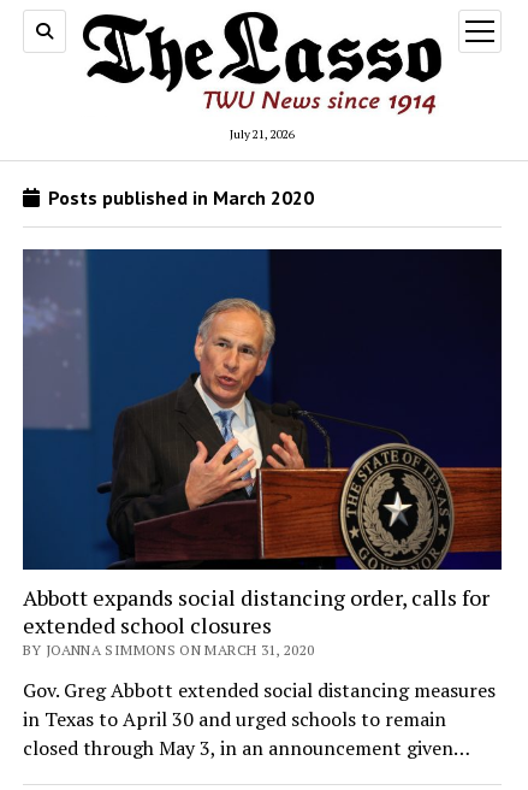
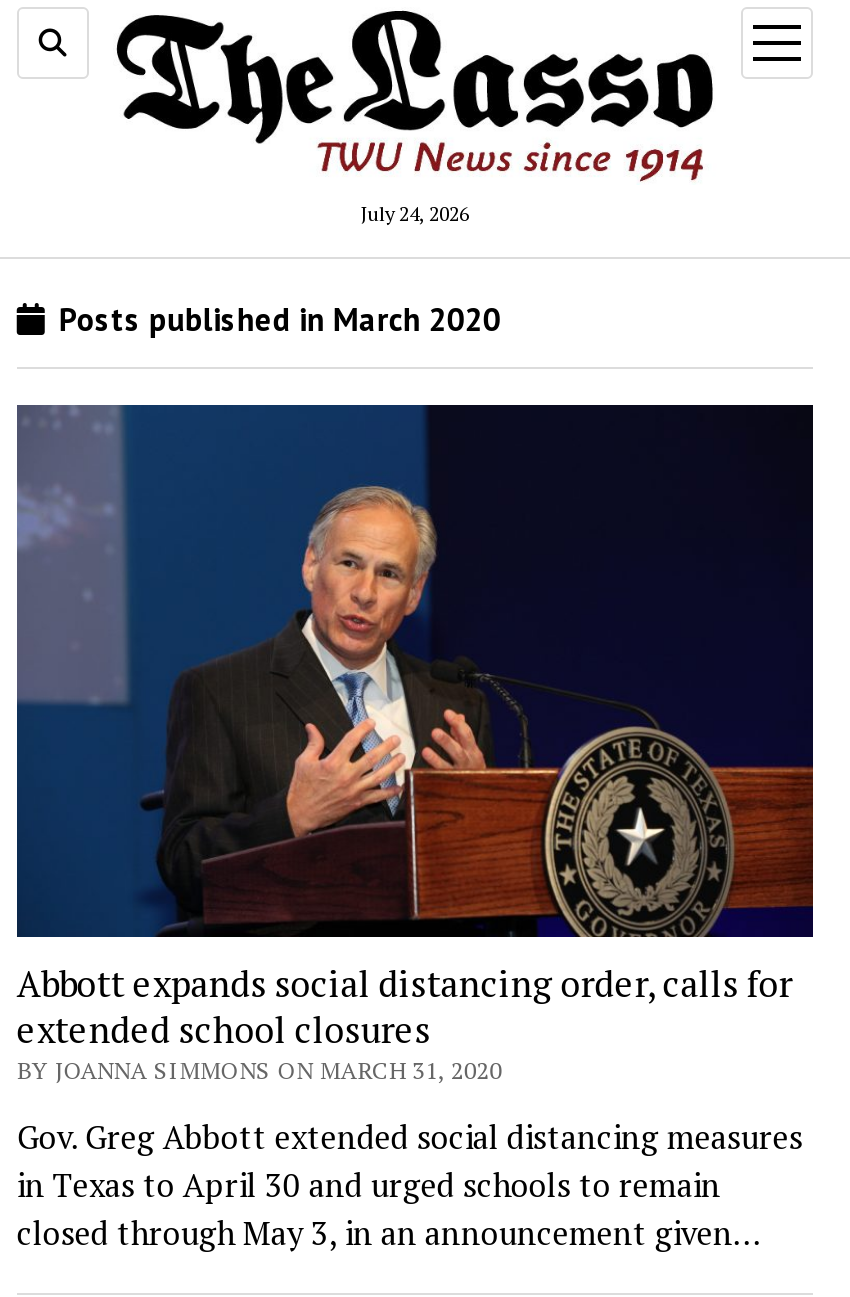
- July 21, 2026
+ July 24, 2026
